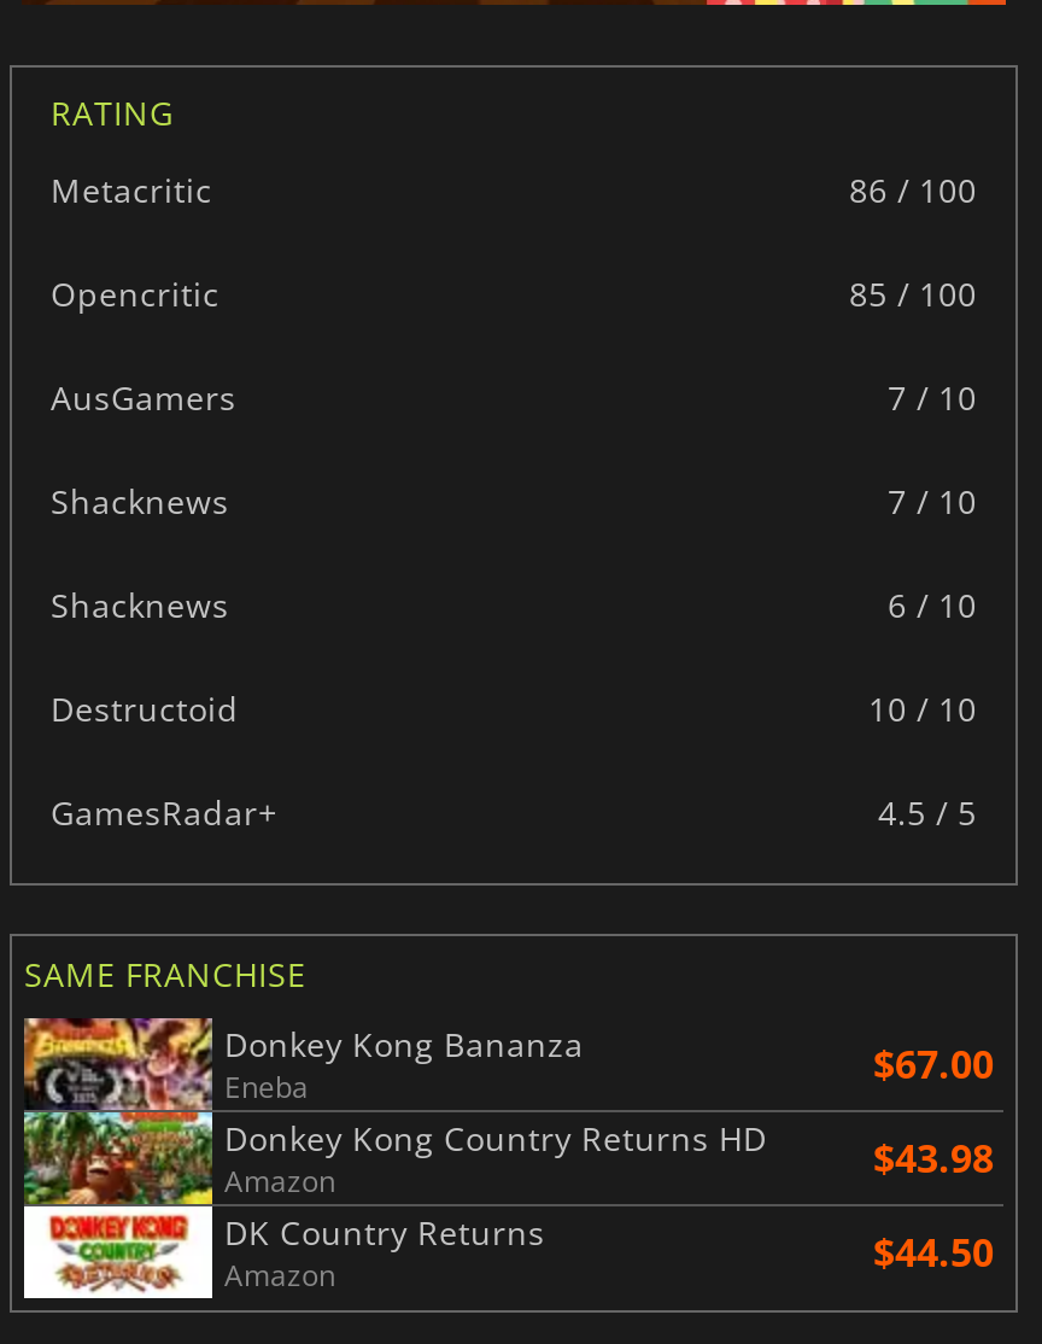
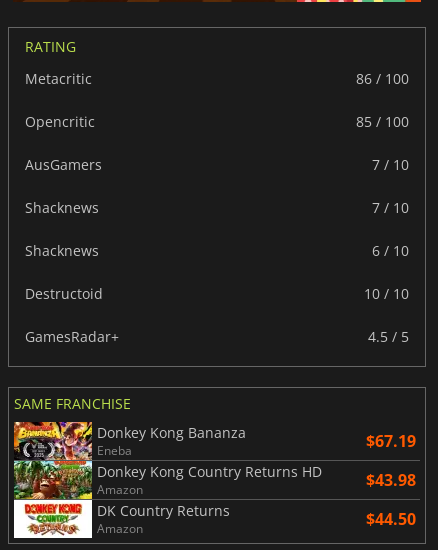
- $67.00
+ $67.19
